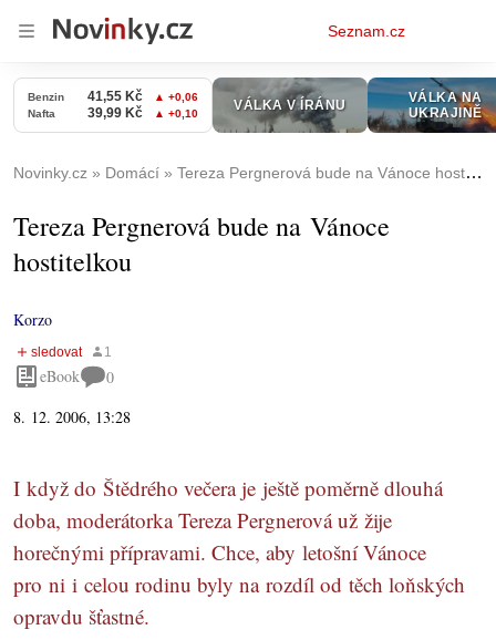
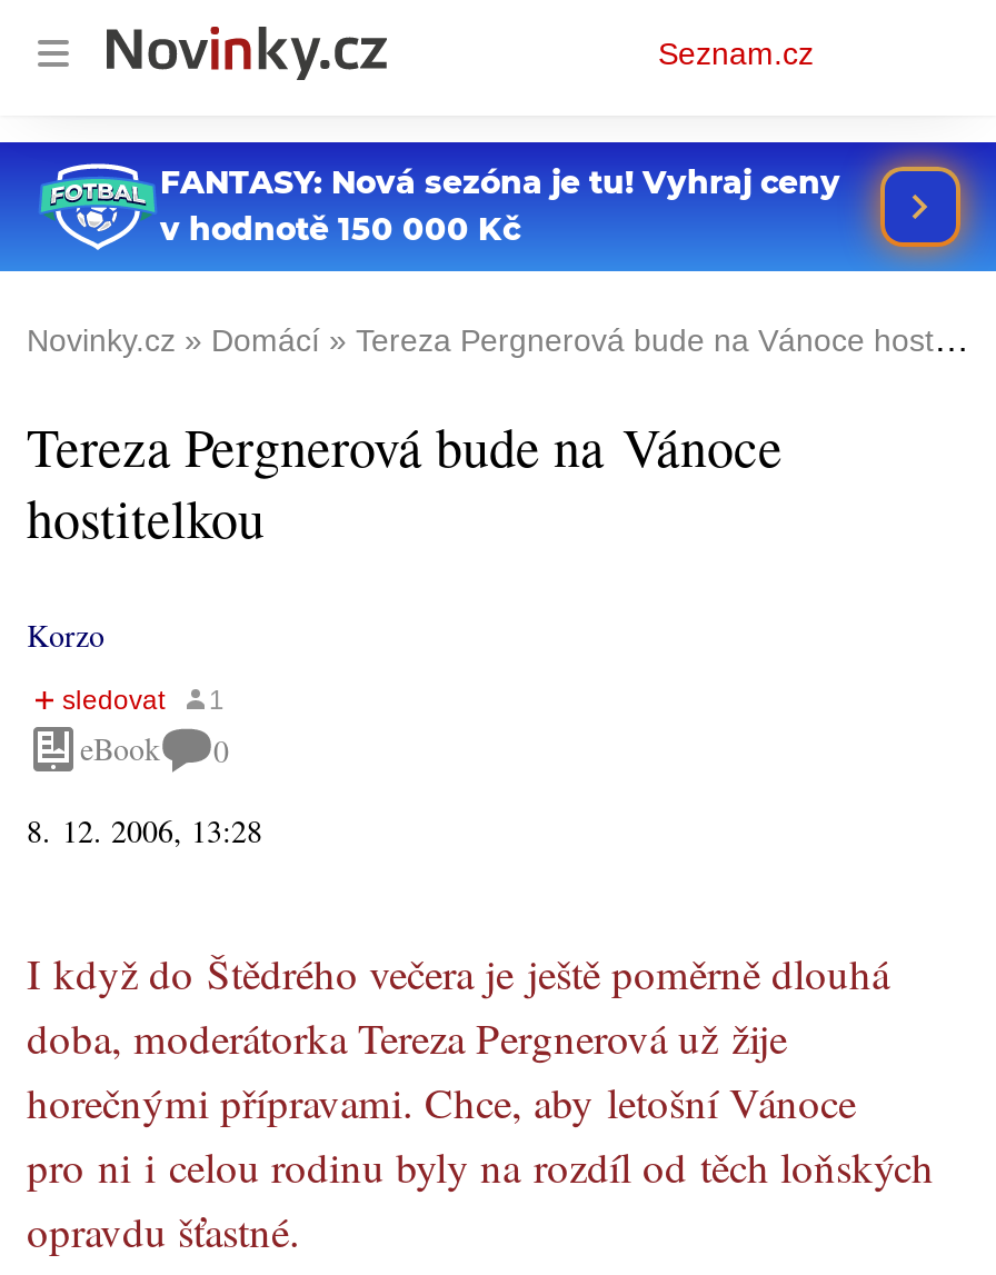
- [image]
+ [image]
